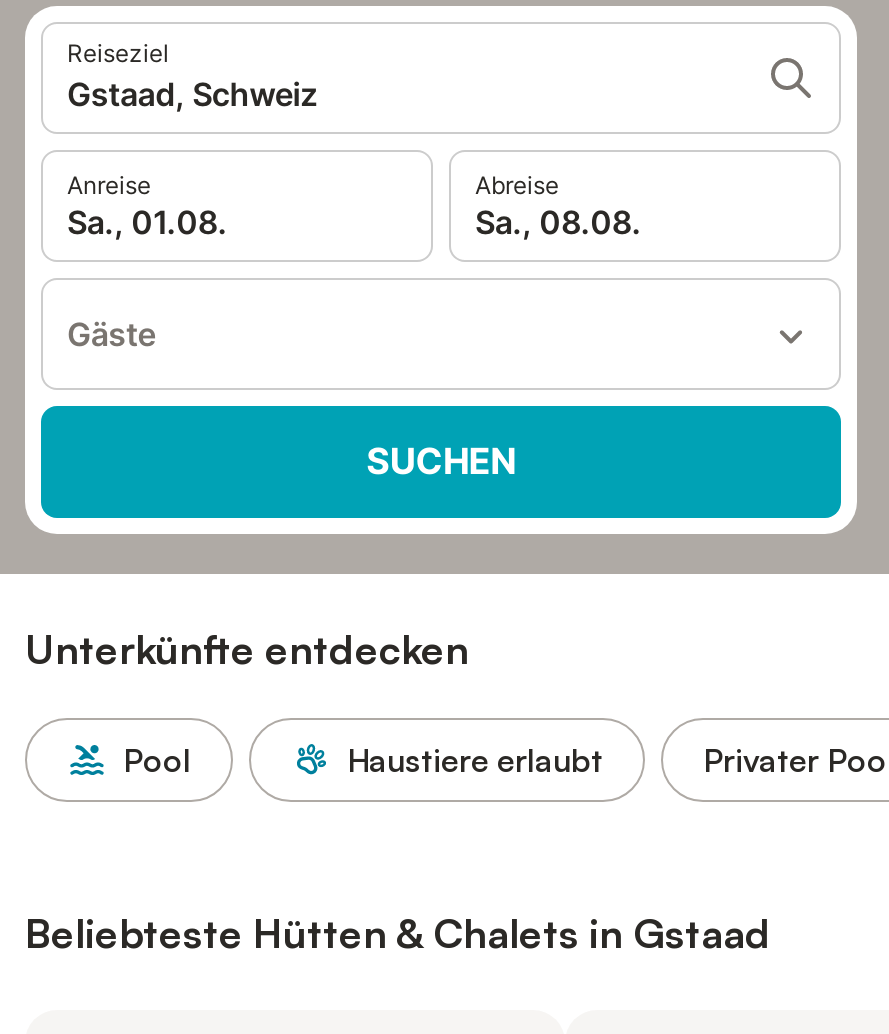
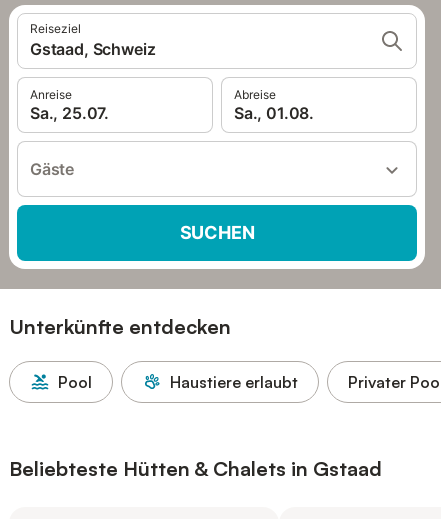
- Sa., 01.08.
+ Sa., 25.07.

- Sa., 08.08.
+ Sa., 01.08.
